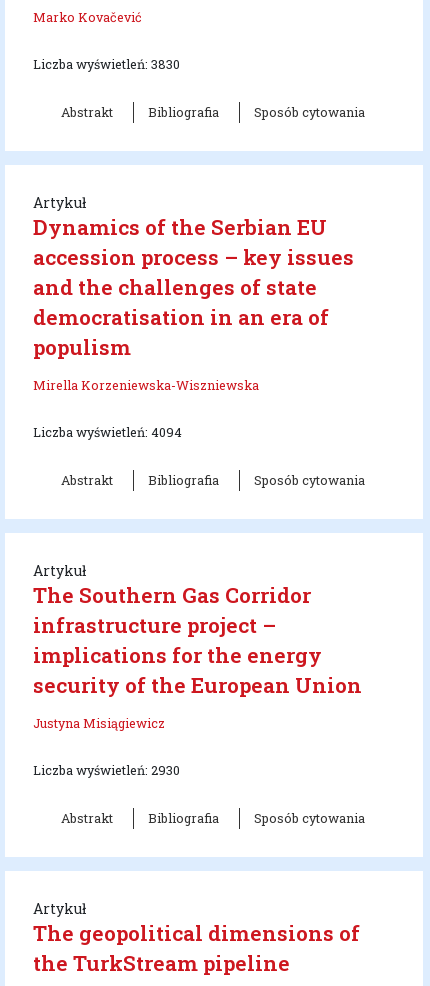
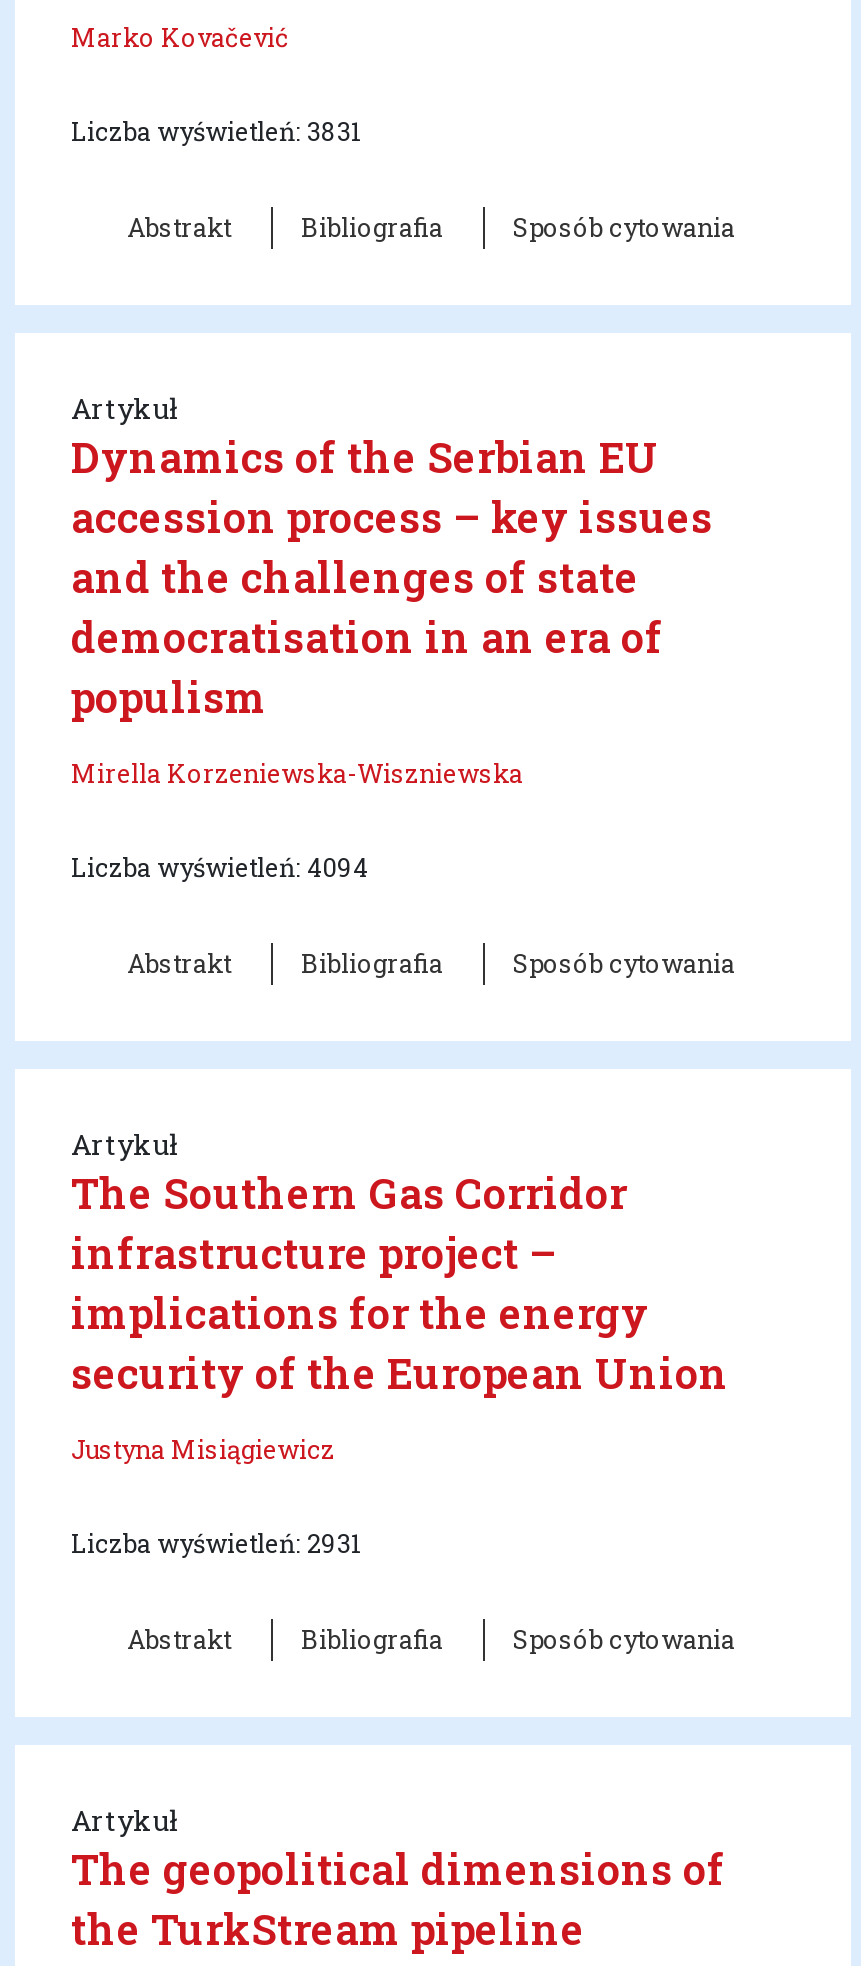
- Liczba wyświetleń: 3830
+ Liczba wyświetleń: 3831

- Liczba wyświetleń: 2930
+ Liczba wyświetleń: 2931
